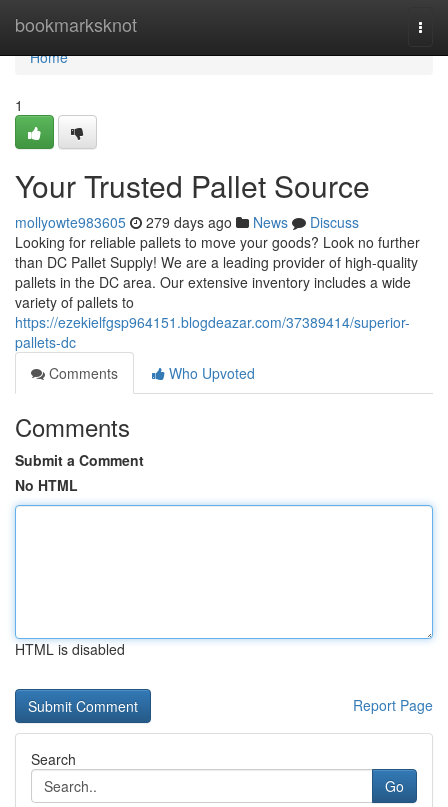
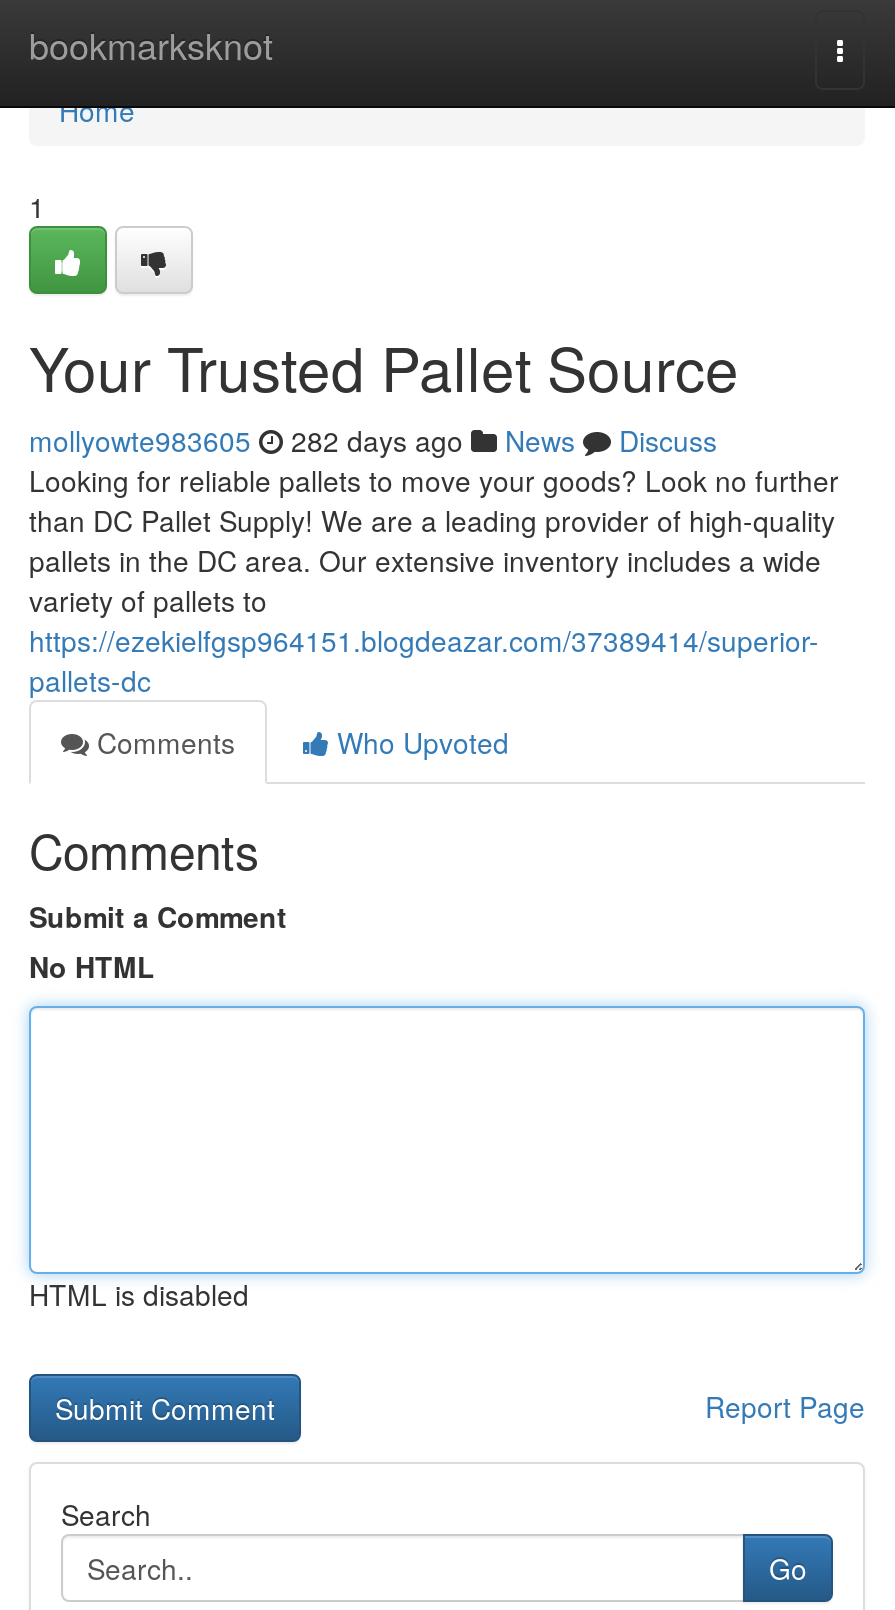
- mollyowte983605 279 days ago News Discuss
+ mollyowte983605 282 days ago News Discuss
